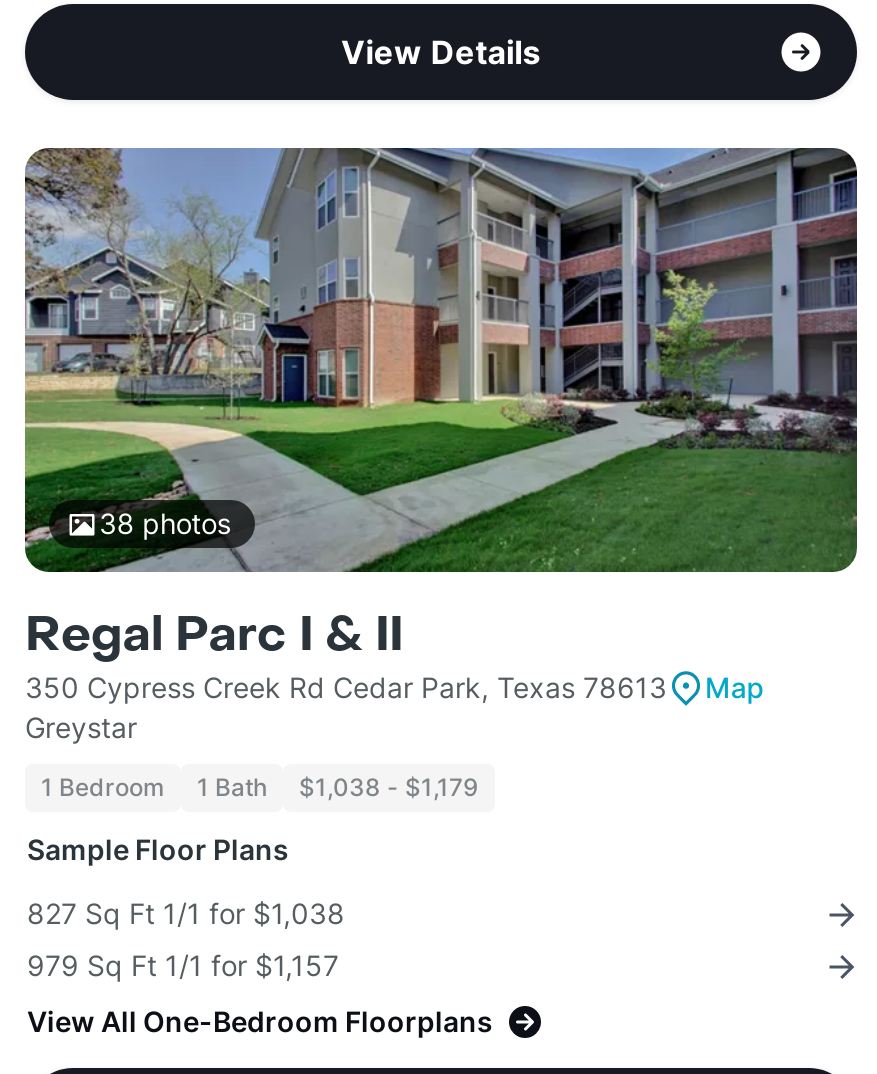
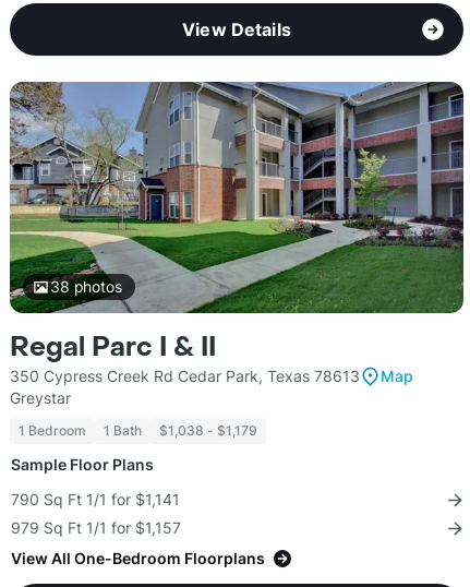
- 827 Sq Ft 1/1 for $1,038
+ 790 Sq Ft 1/1 for $1,141
